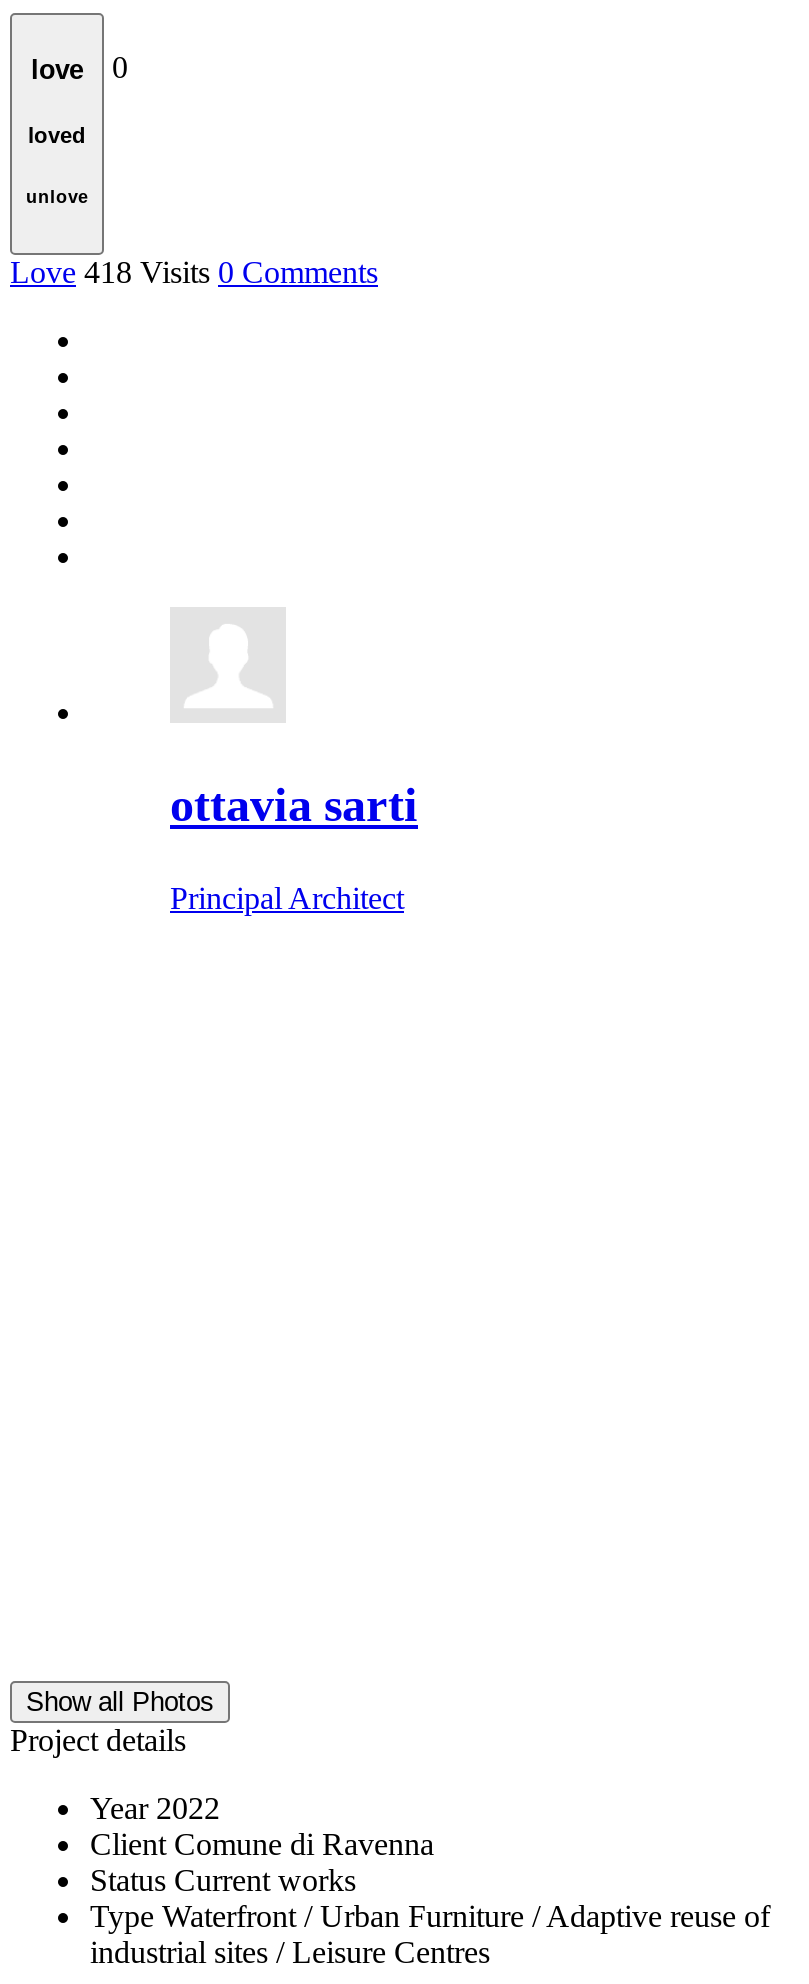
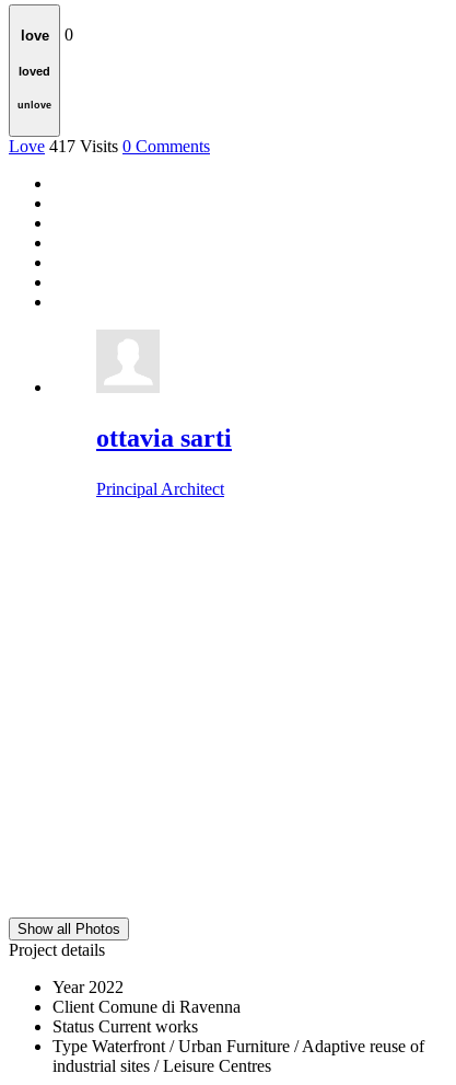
- Love 418 Visits 0 Comments
+ Love 417 Visits 0 Comments
